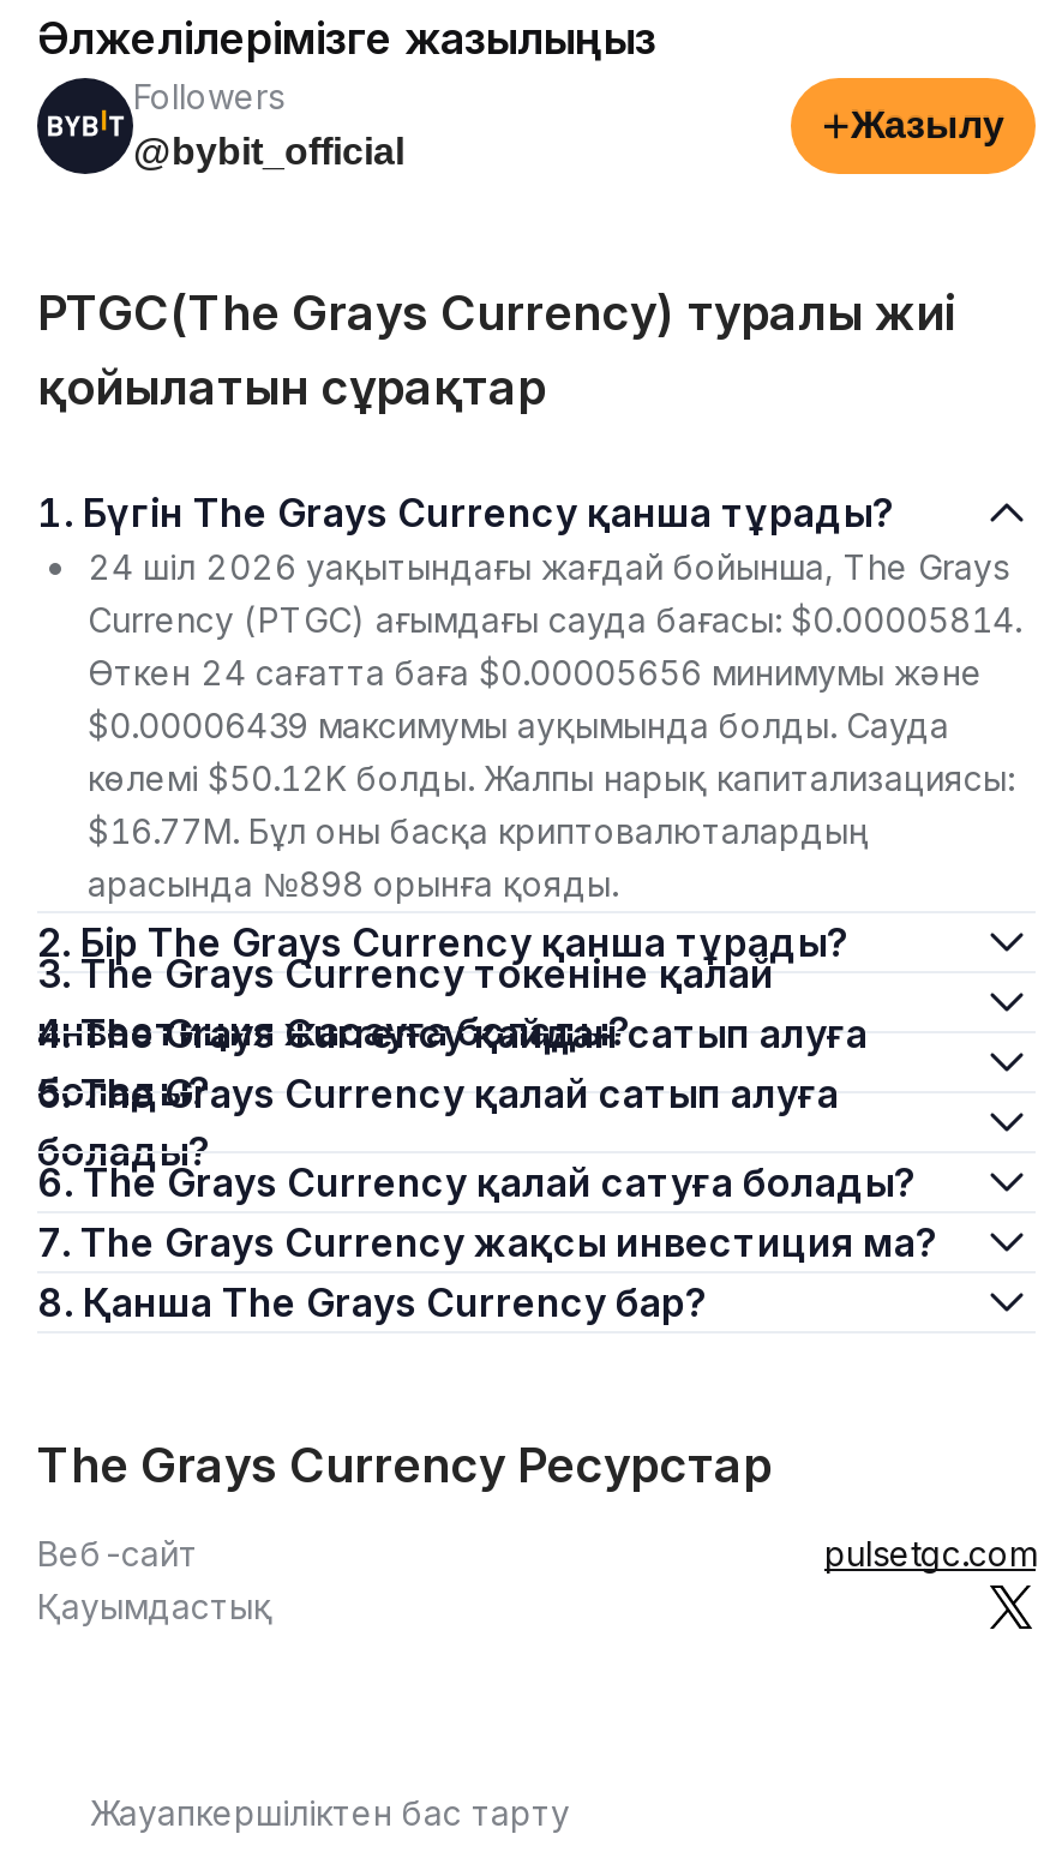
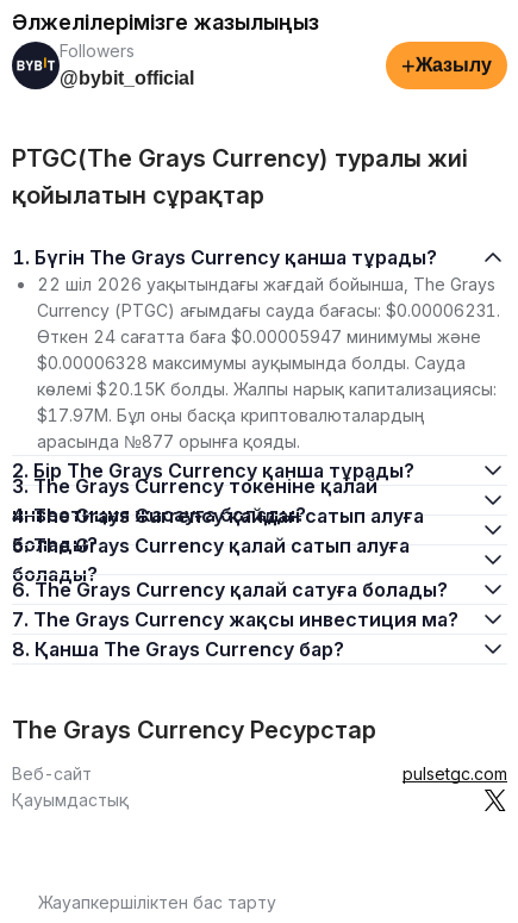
- 24 шіл 2026 уақытындағы жағдай бойынша, The Grays
+ 22 шіл 2026 уақытындағы жағдай бойынша, The Grays

- Currency (PTGC) ағымдағы сауда бағасы: $0.00005814.
+ Currency (PTGC) ағымдағы сауда бағасы: $0.00006231.

- Өткен 24 сағатта баға $0.00005656 минимумы және
+ Өткен 24 сағатта баға $0.00005947 минимумы және

- $0.00006439 максимумы ауқымында болды. Сауда
+ $0.00006328 максимумы ауқымында болды. Сауда

- көлемі $50.12K болды. Жалпы нарық капитализациясы:
+ көлемі $20.15K болды. Жалпы нарық капитализациясы:

- $16.77M. Бұл оны басқа криптовалюталардың
+ $17.97M. Бұл оны басқа криптовалюталардың

- арасында №898 орынға қояды.
+ арасында №877 орынға қояды.
